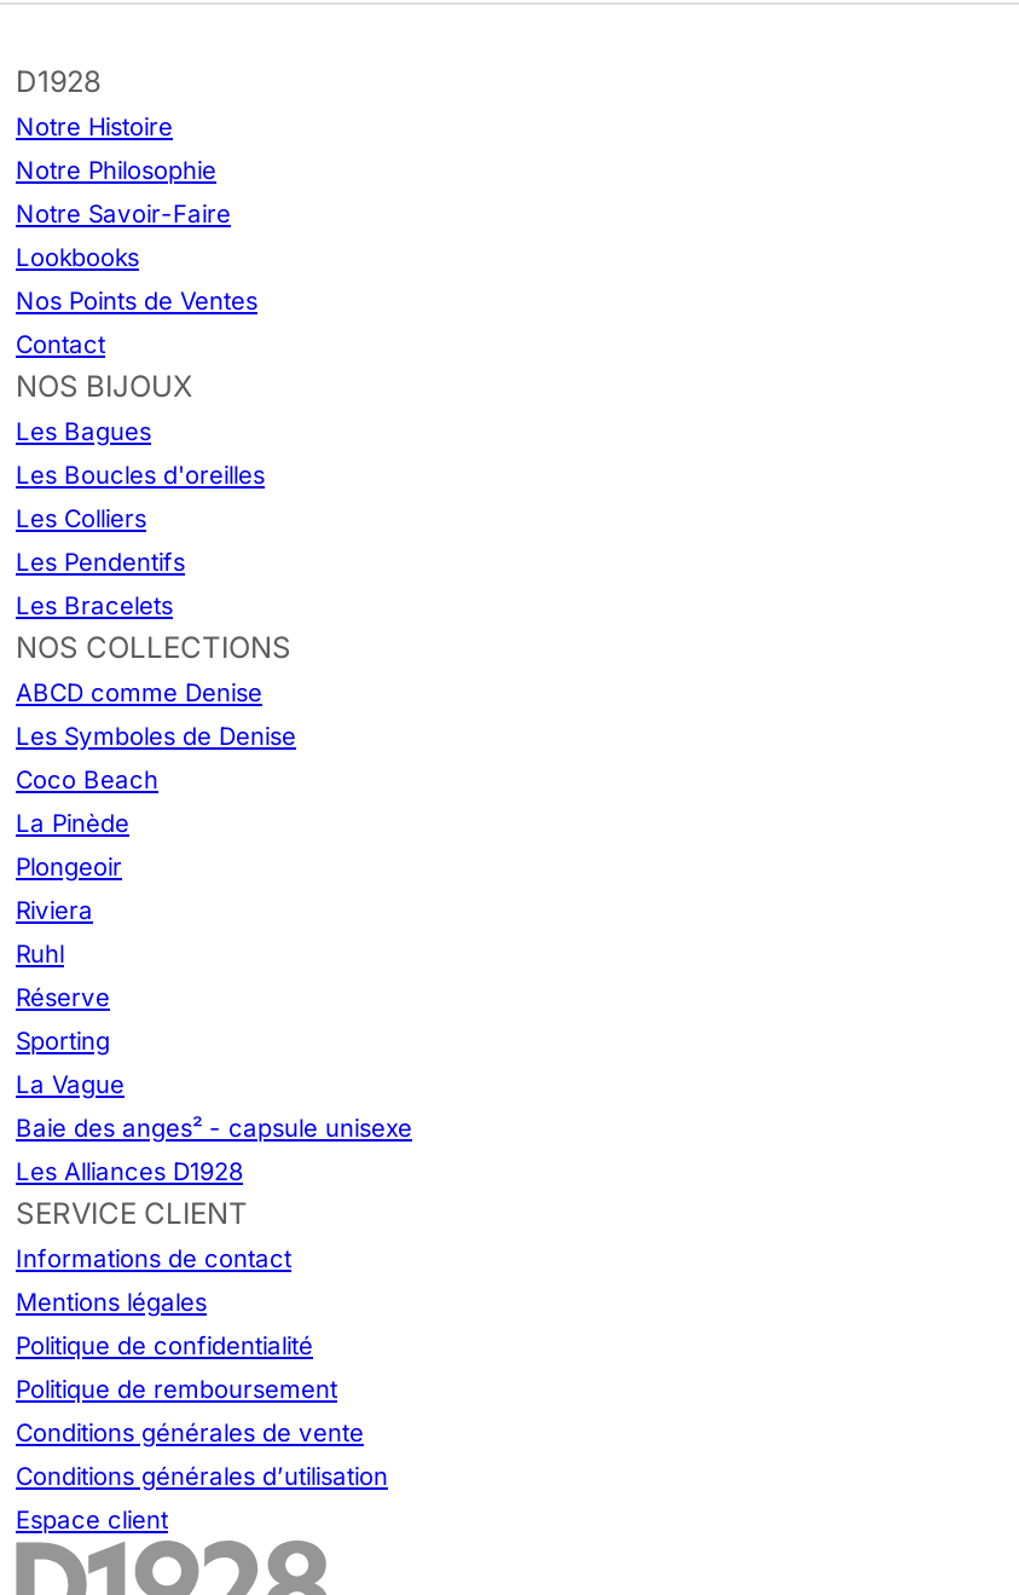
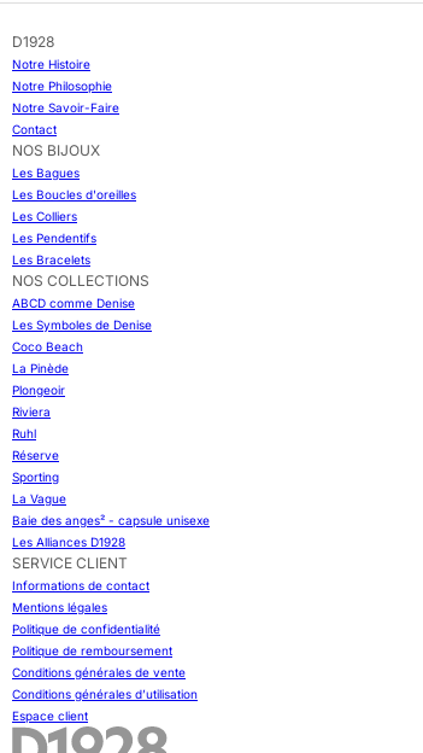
- Lookbooks
- Nos Points de Ventes
